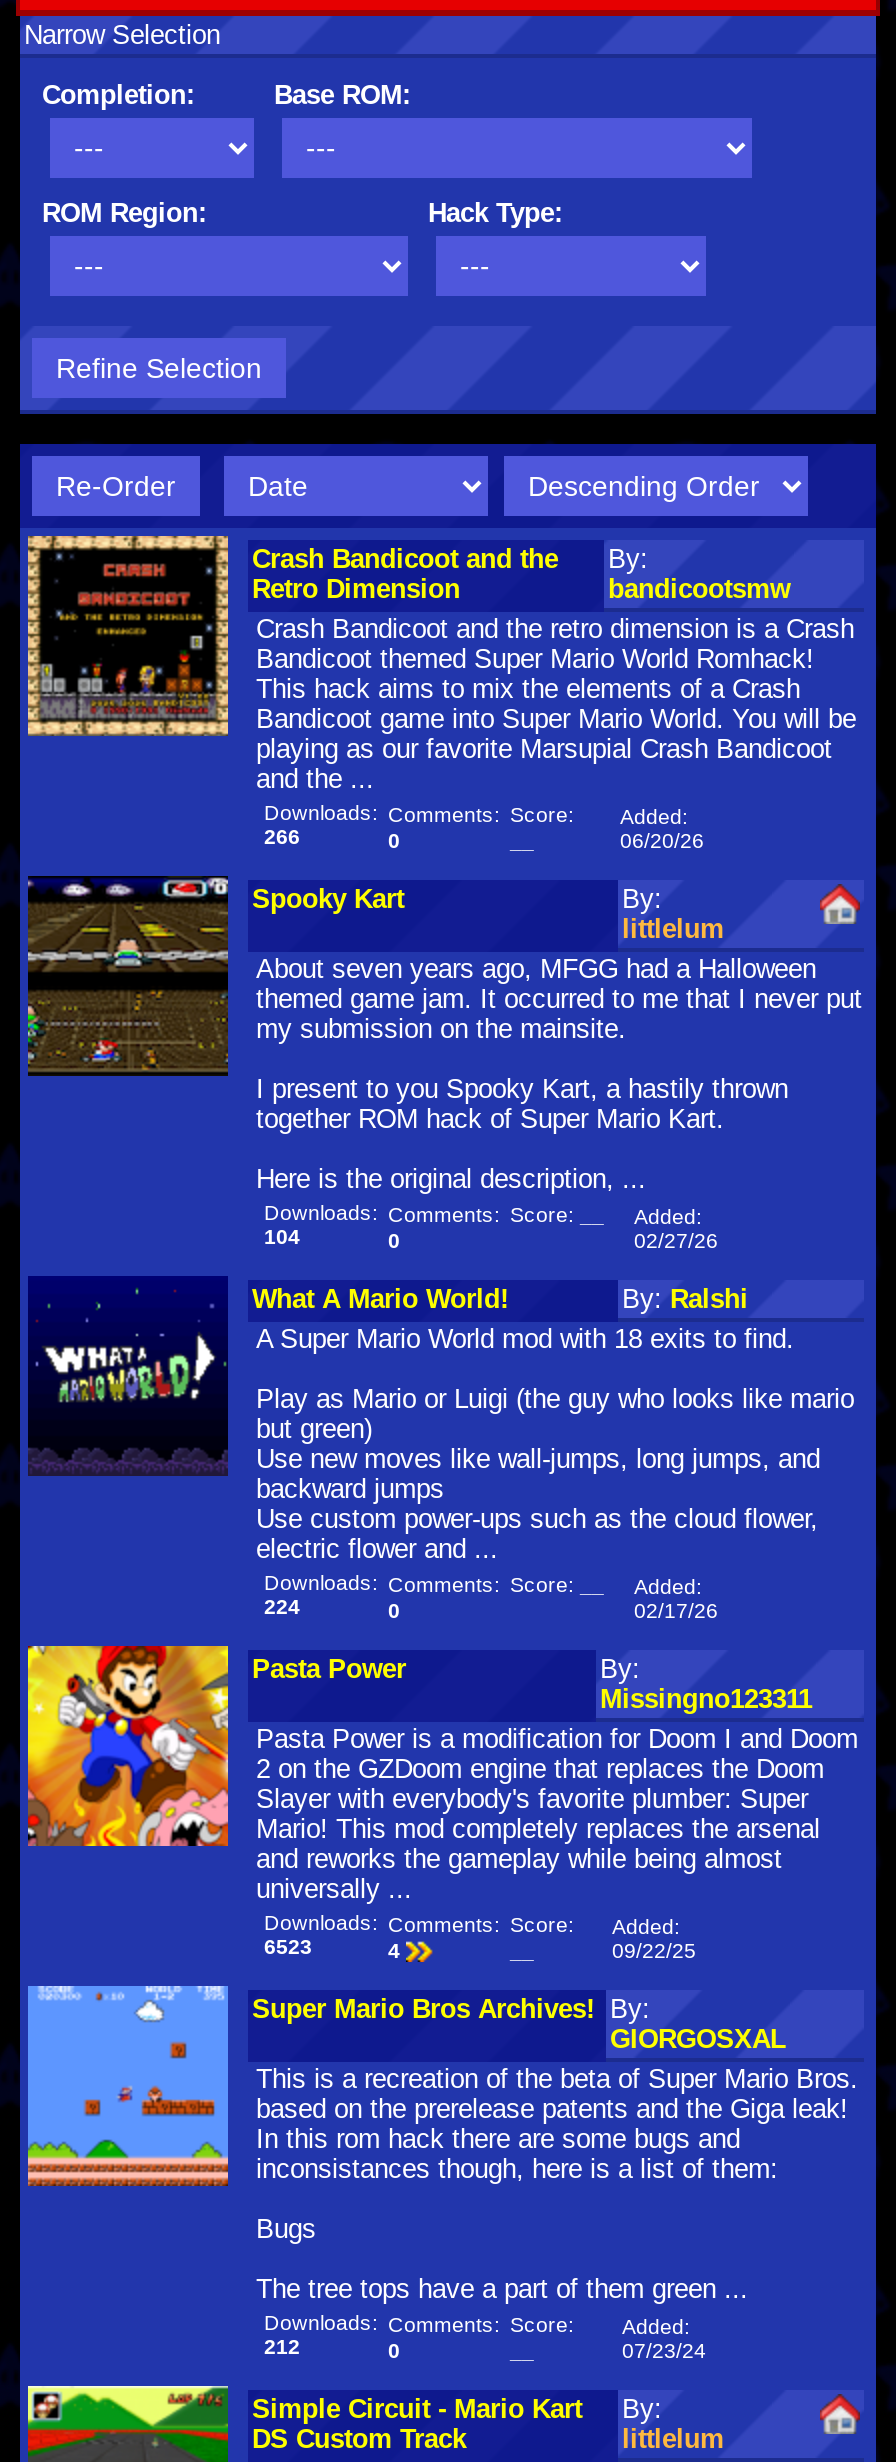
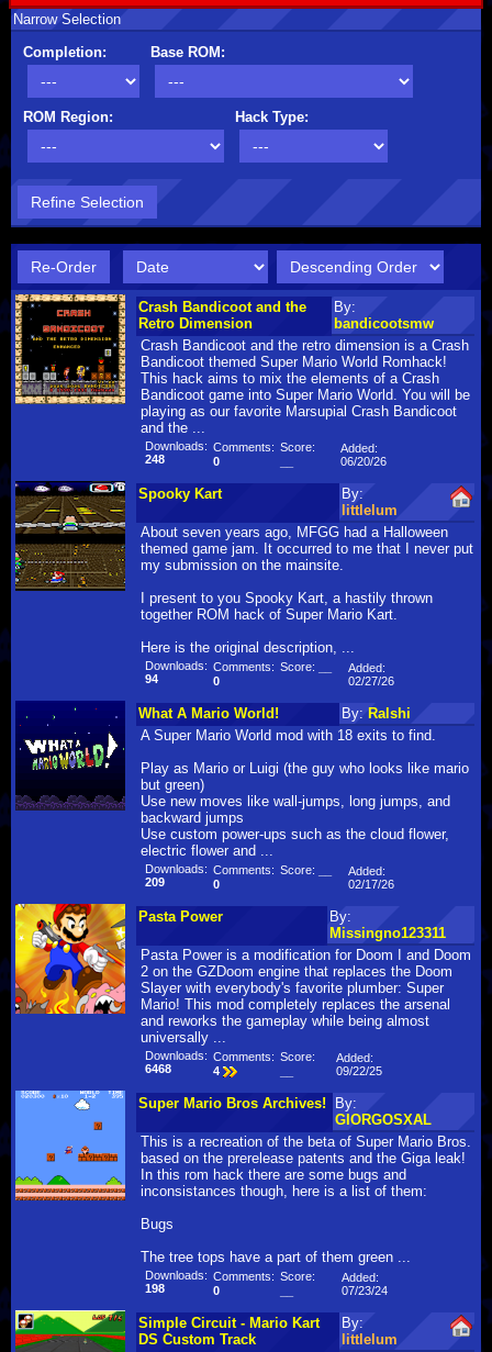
- 266
+ 248

- 104
+ 94

- 224
+ 209

- 6523
+ 6468

- 212
+ 198
